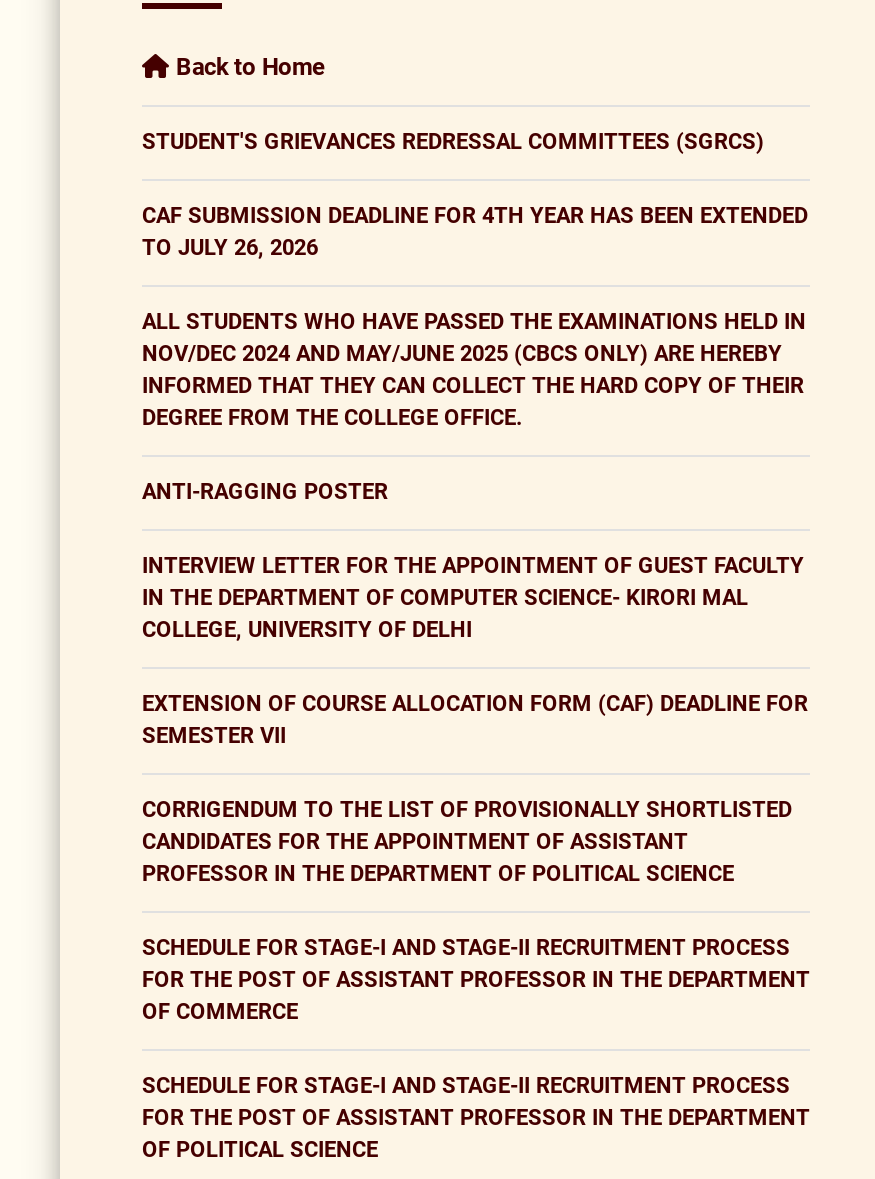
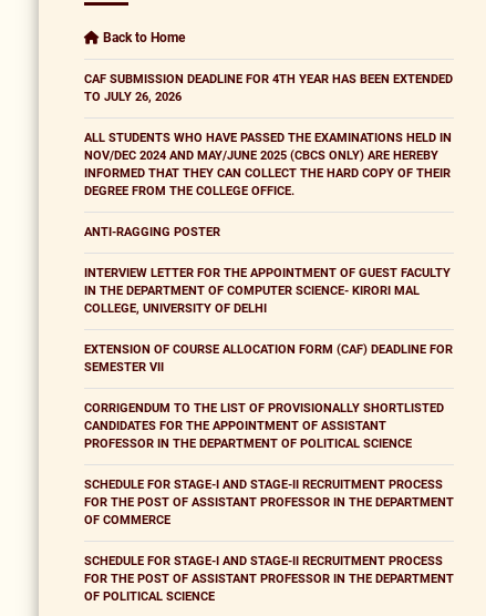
- STUDENT'S GRIEVANCES REDRESSAL COMMITTEES (SGRCS)
